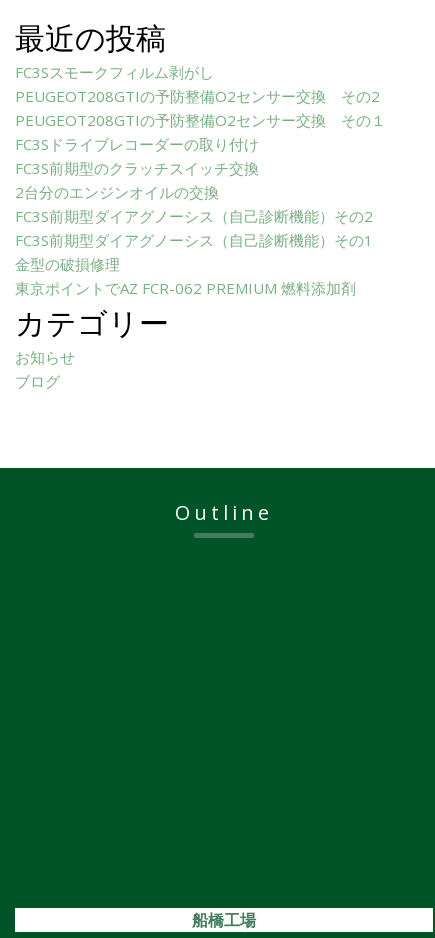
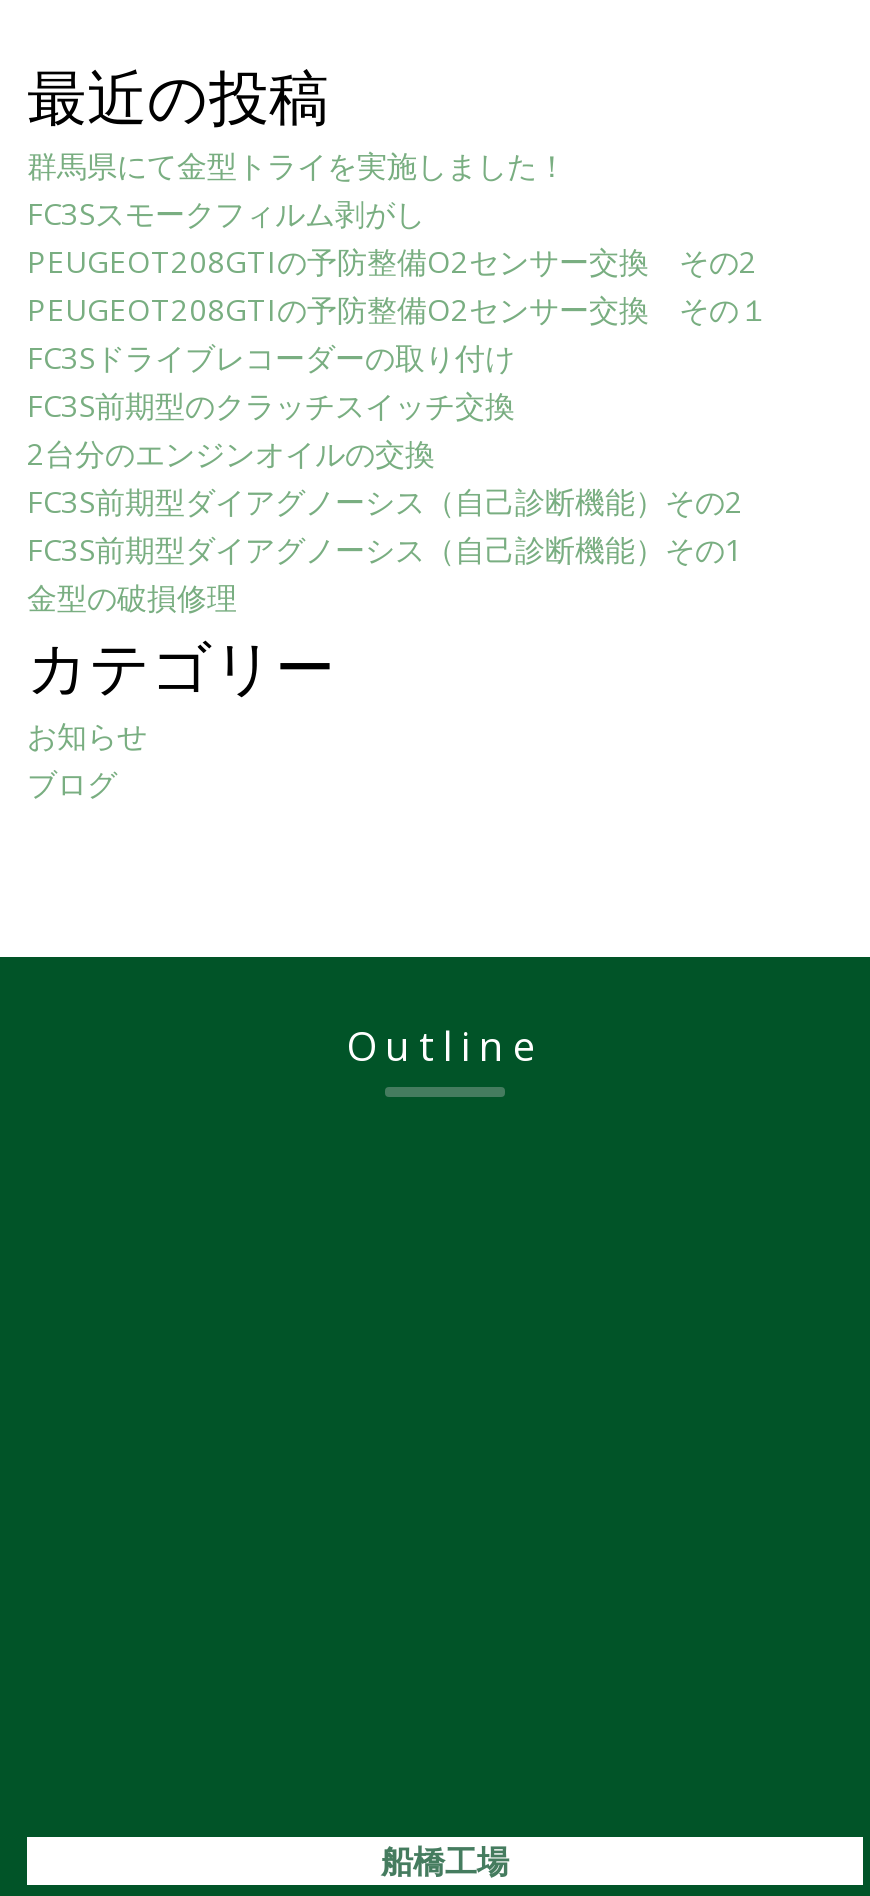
+ 群馬県にて金型トライを実施しました！

moved down: PEUGEOT208GTIの予防整備O2センサー交換 その2 | PEUGEOT208GTIの予防整備O2センサー交換 その１ | FC3Sドライブレコーダーの取り付け | FC3S前期型のクラッチスイッチ交換 | 2台分のエンジンオイルの交換 | FC3S前期型ダイアグノーシス（自己診断機能）その2 | FC3S前期型ダイアグノーシス（自己診断機能）その1 | 金型の破損修理

- 東京ポイントでAZ FCR-062 PREMIUM 燃料添加剤
